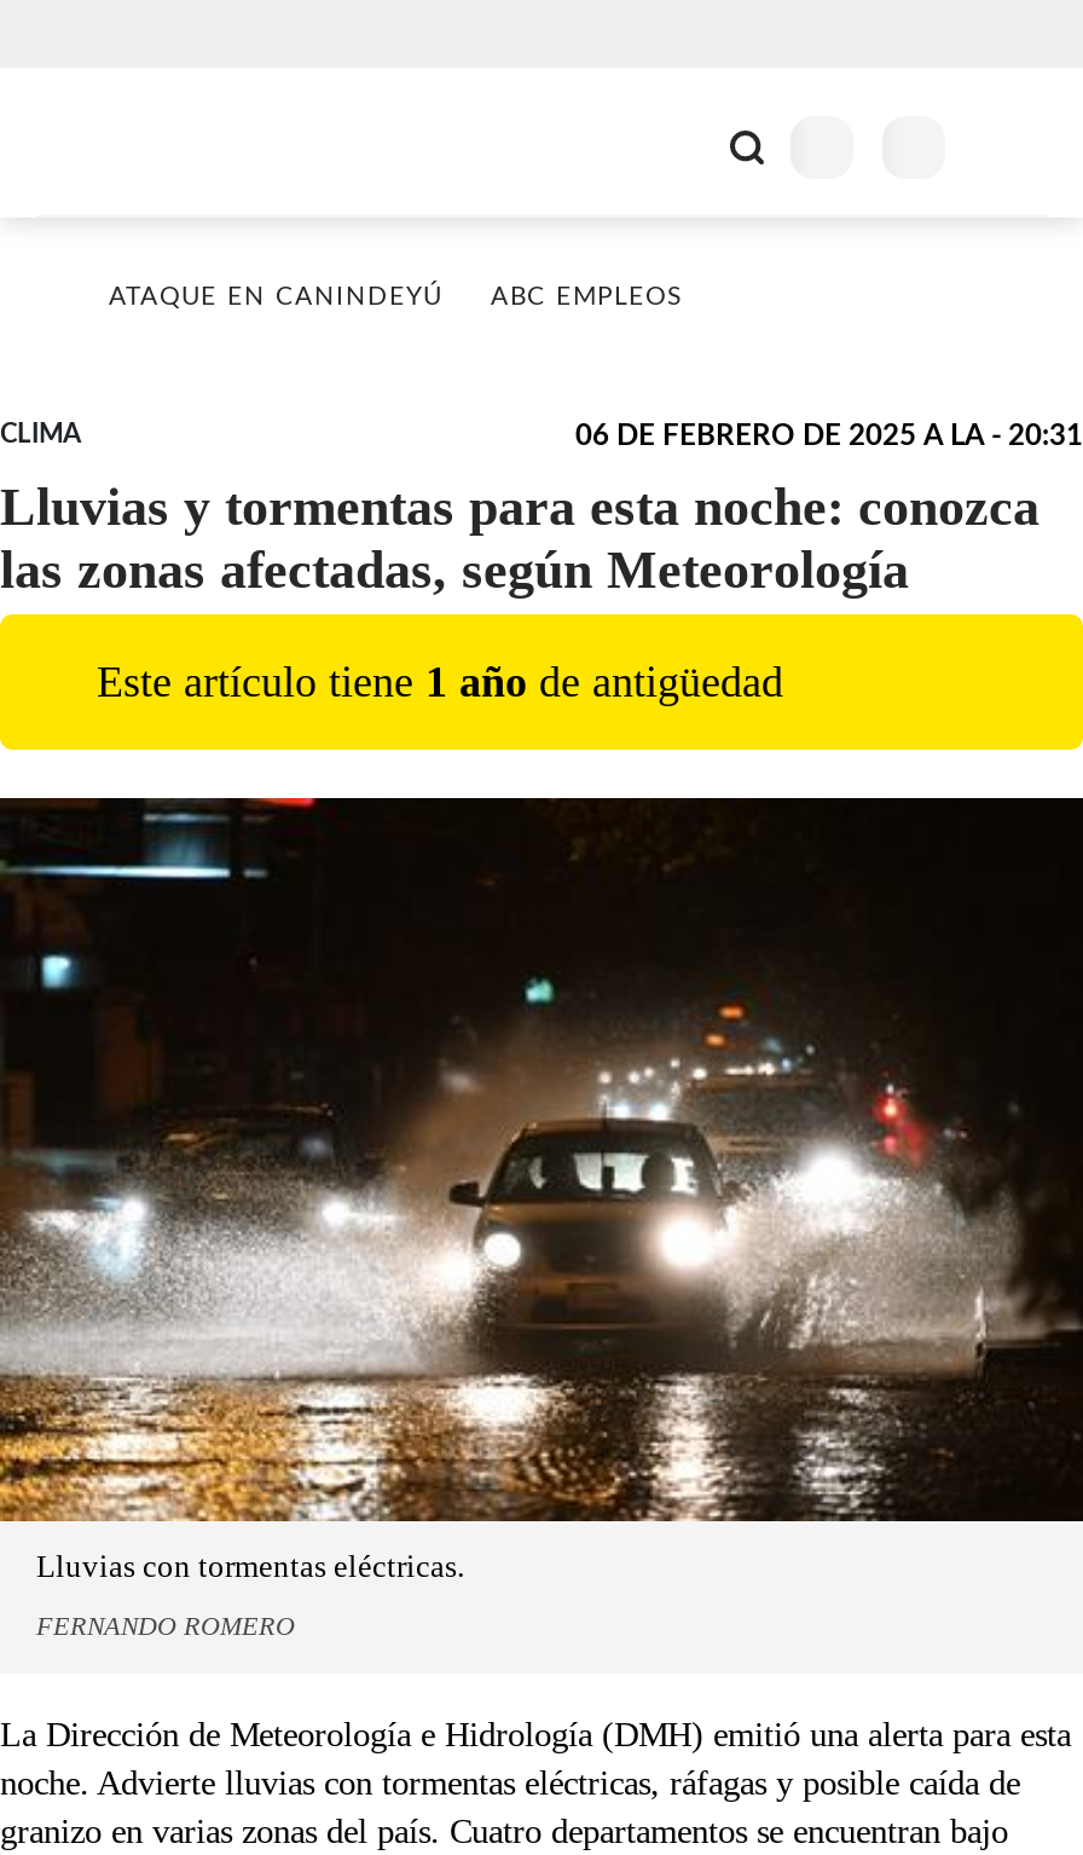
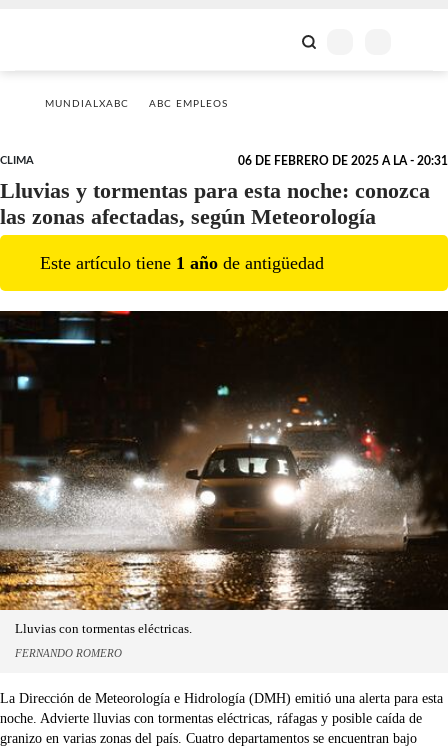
- ATAQUE EN CANINDEYÚ
+ MUNDIALXABC
